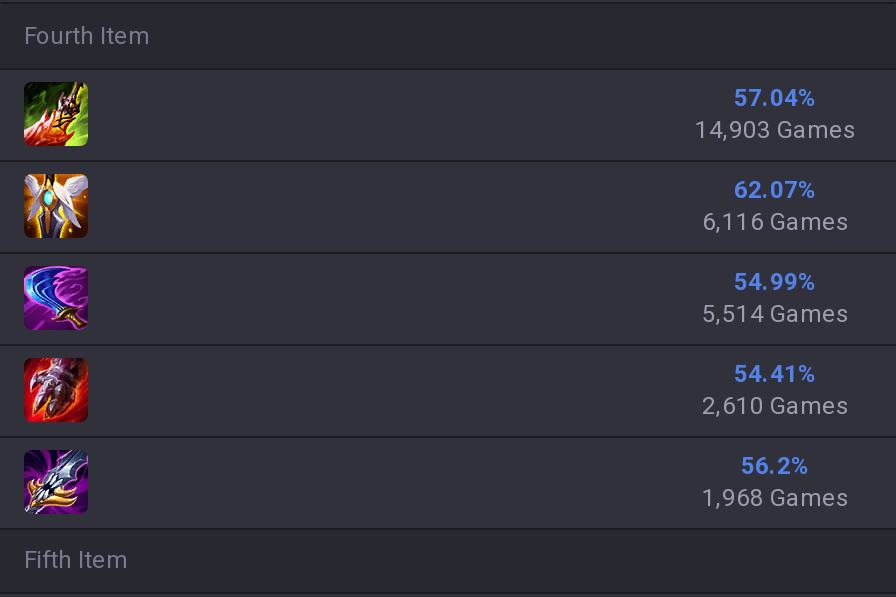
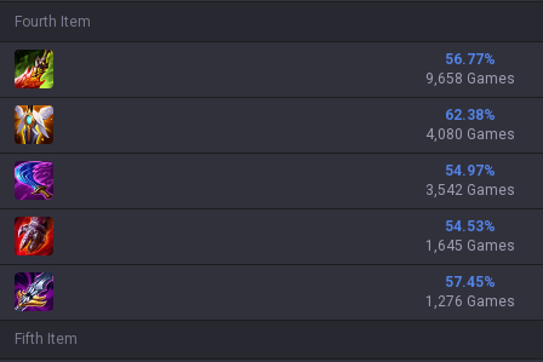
- 57.04%
+ 56.77%

- 14,903 Games
+ 9,658 Games

- 62.07%
+ 62.38%

- 6,116 Games
+ 4,080 Games

- 54.99%
+ 54.97%

- 5,514 Games
+ 3,542 Games

- 54.41%
+ 54.53%

- 2,610 Games
+ 1,645 Games

- 56.2%
+ 57.45%

- 1,968 Games
+ 1,276 Games
